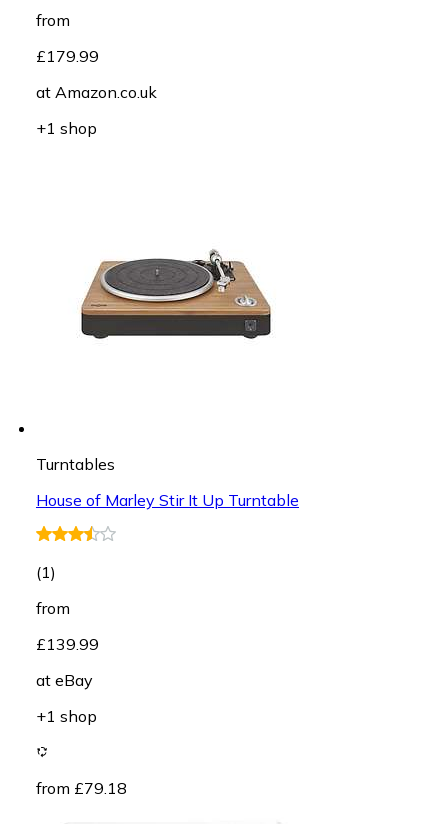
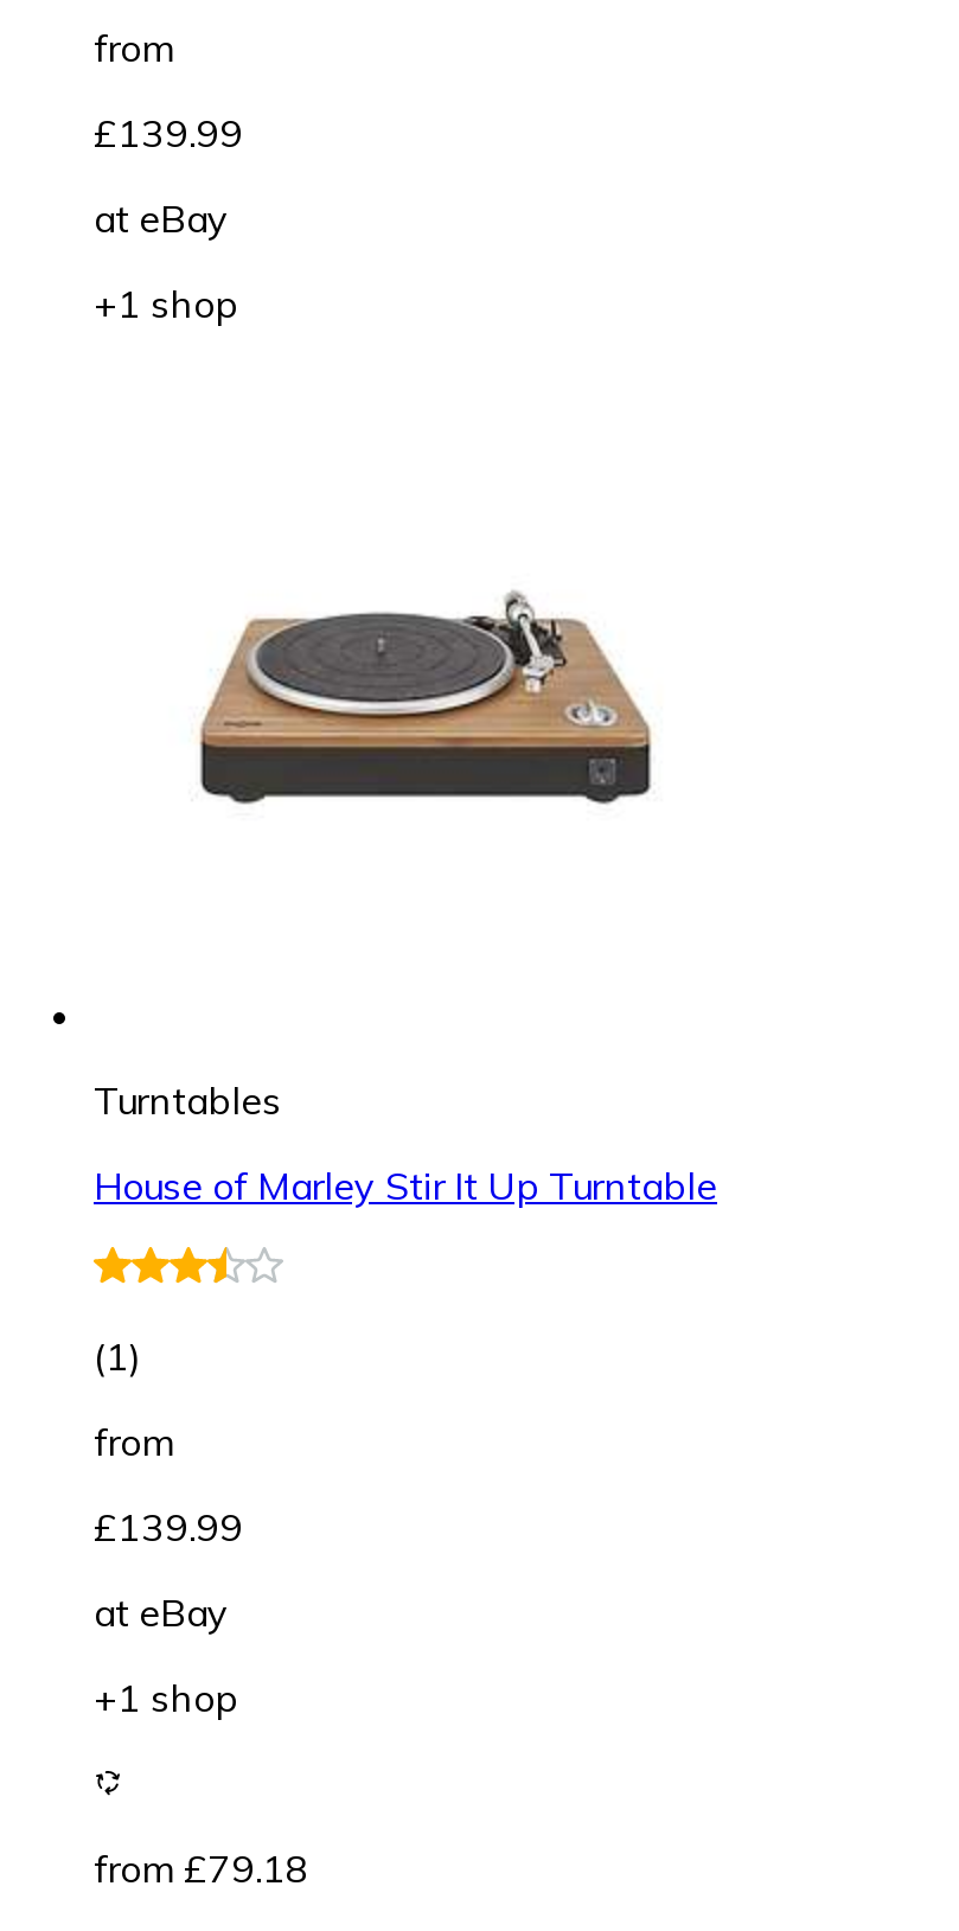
- £179.99
+ £139.99

- at Amazon.co.uk
+ at eBay
